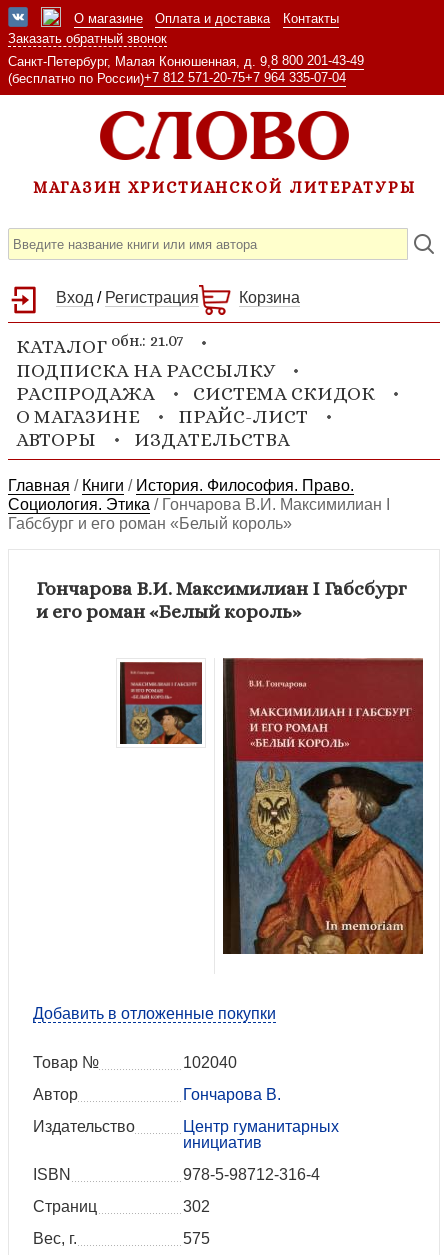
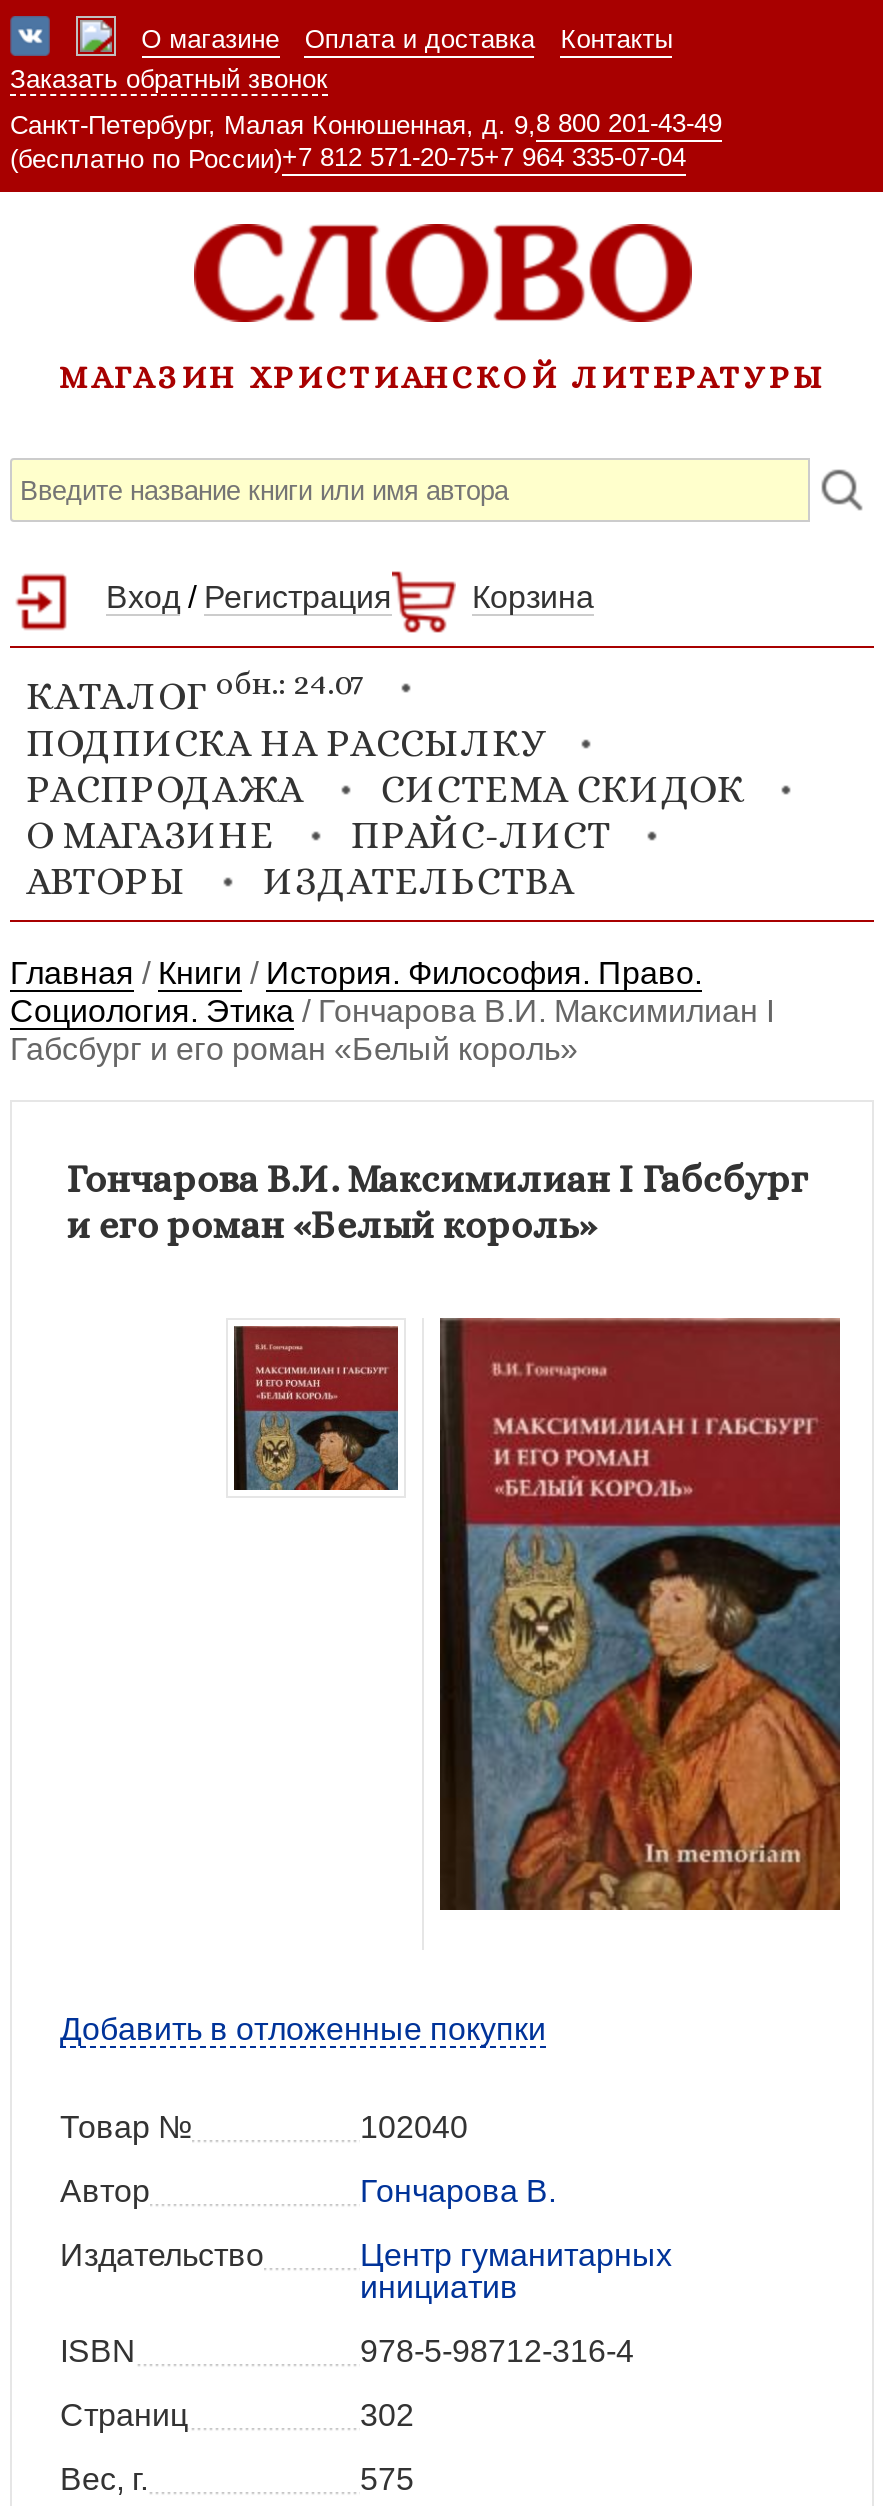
- КАТАЛОГ обн.: 21.07
+ КАТАЛОГ обн.: 24.07
